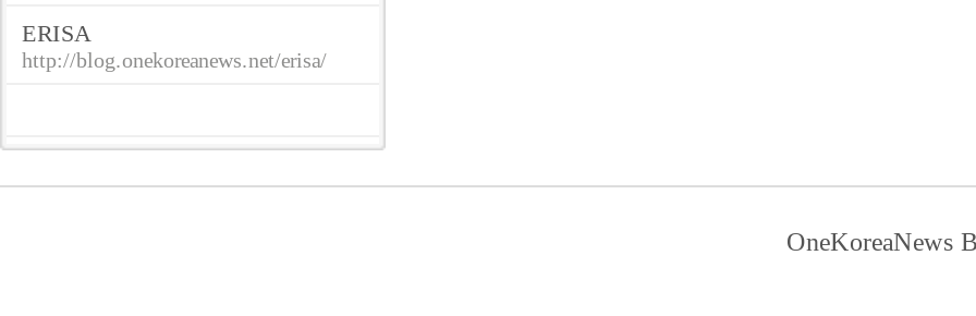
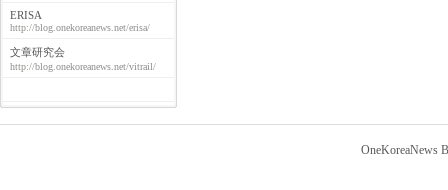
+ 文章研究会
+ http://blog.onekoreanews.net/vitrail/
